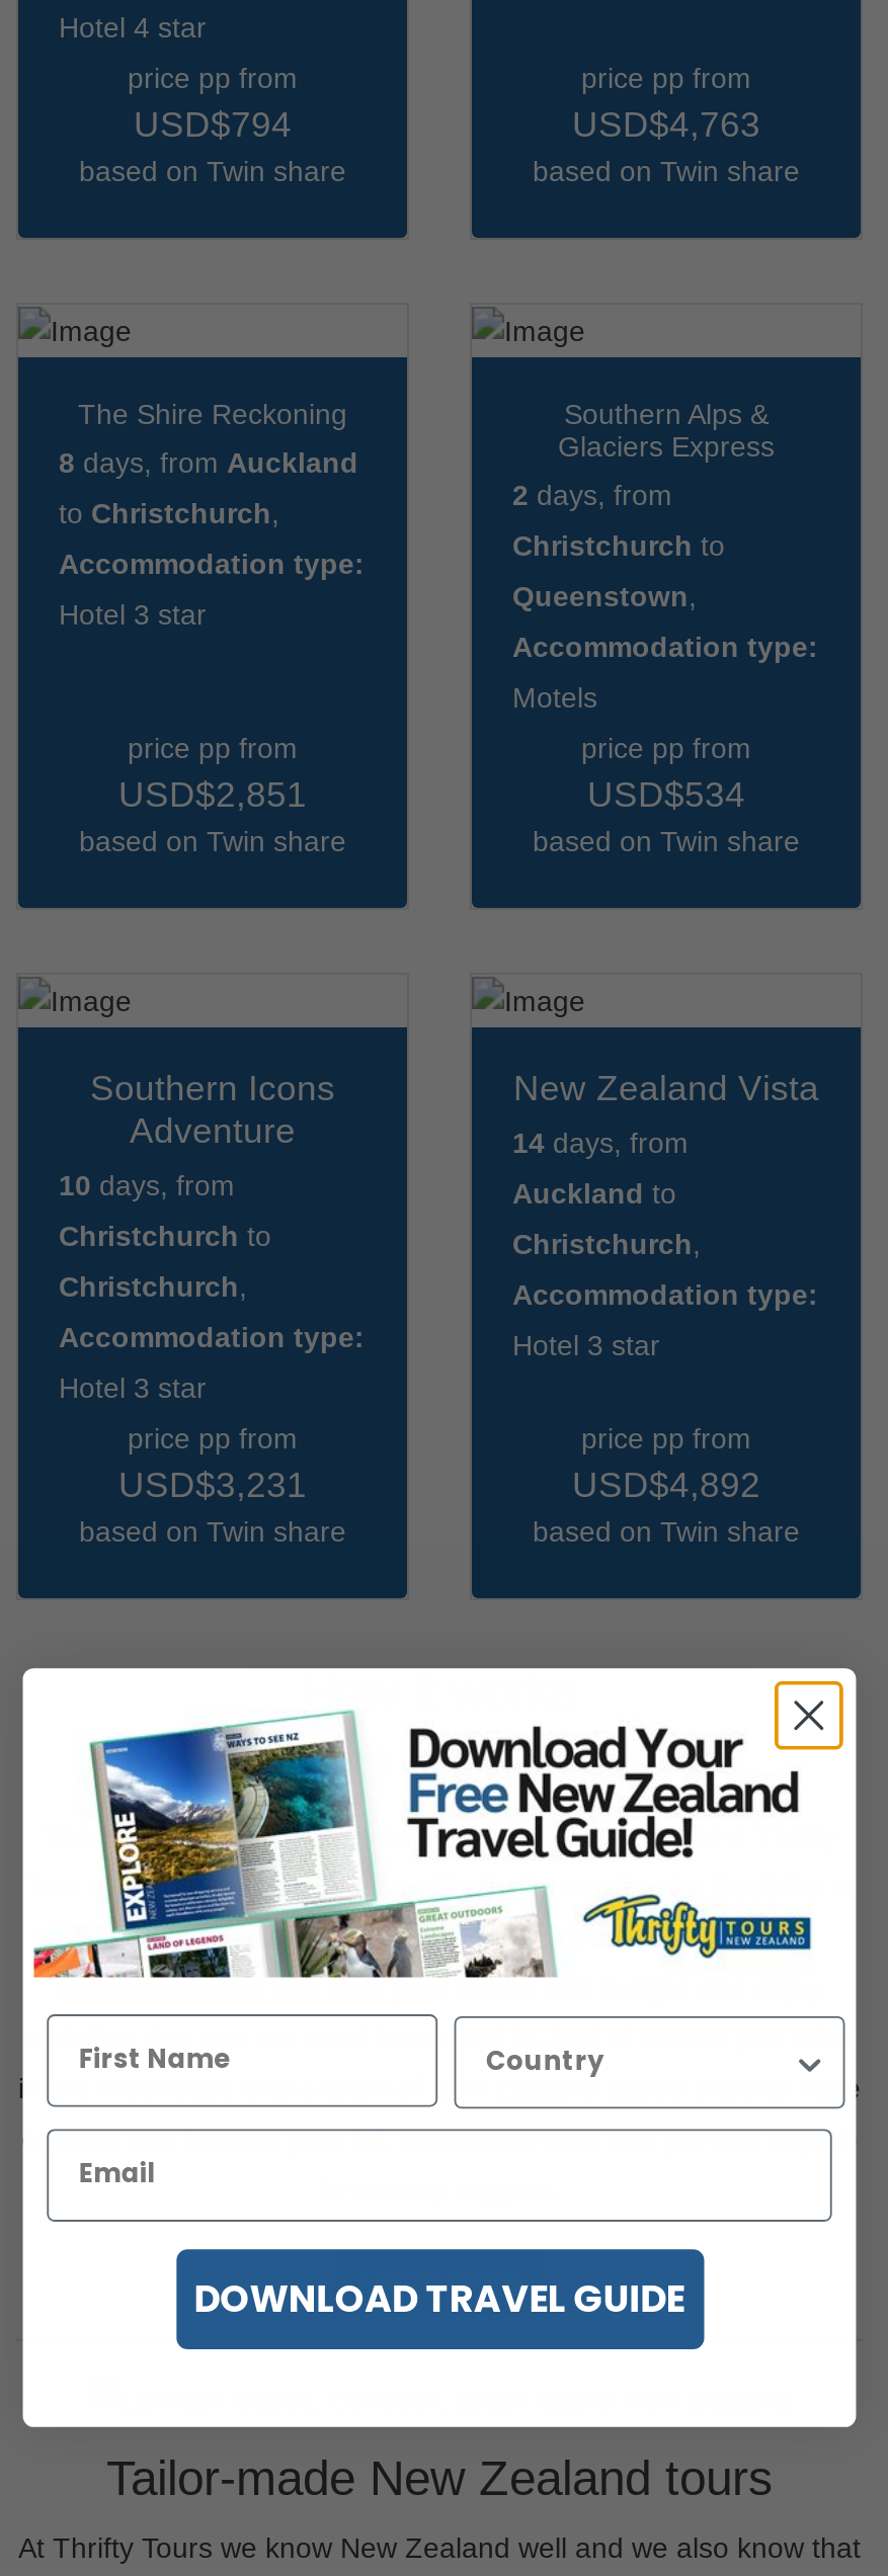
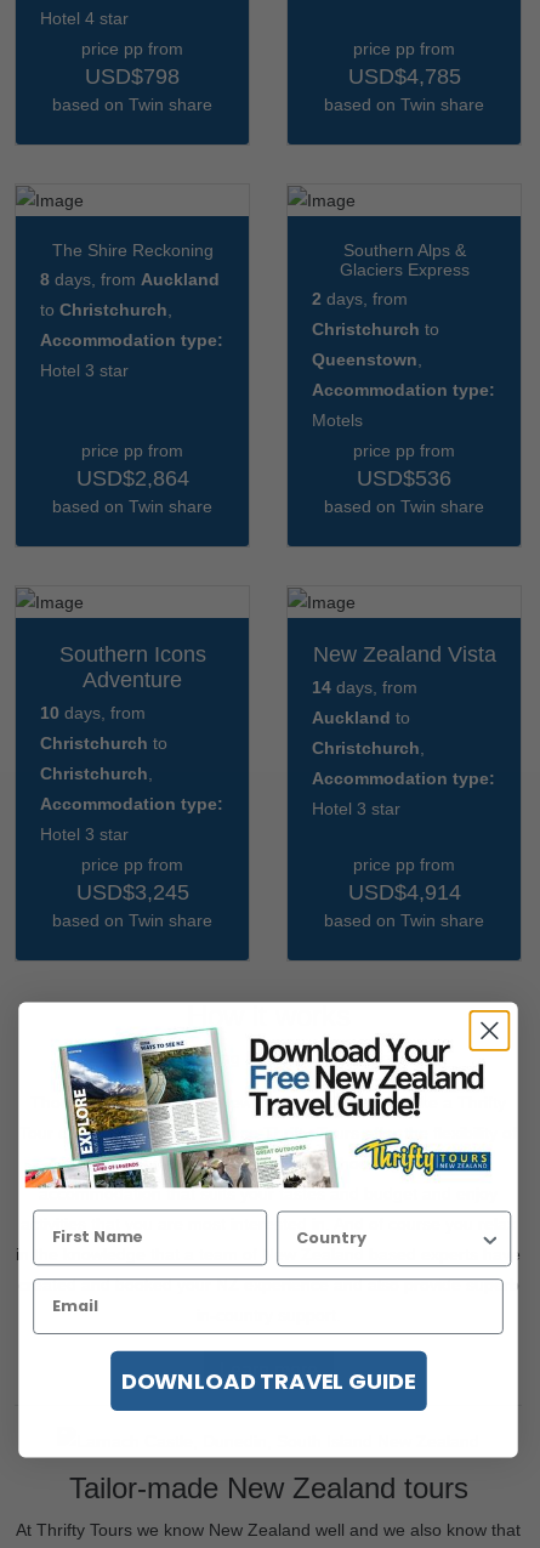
- USD$794
+ USD$798

- USD$4,763
+ USD$4,785

- USD$2,851
+ USD$2,864

- USD$534
+ USD$536

- USD$3,231
+ USD$3,245

- USD$4,892
+ USD$4,914
